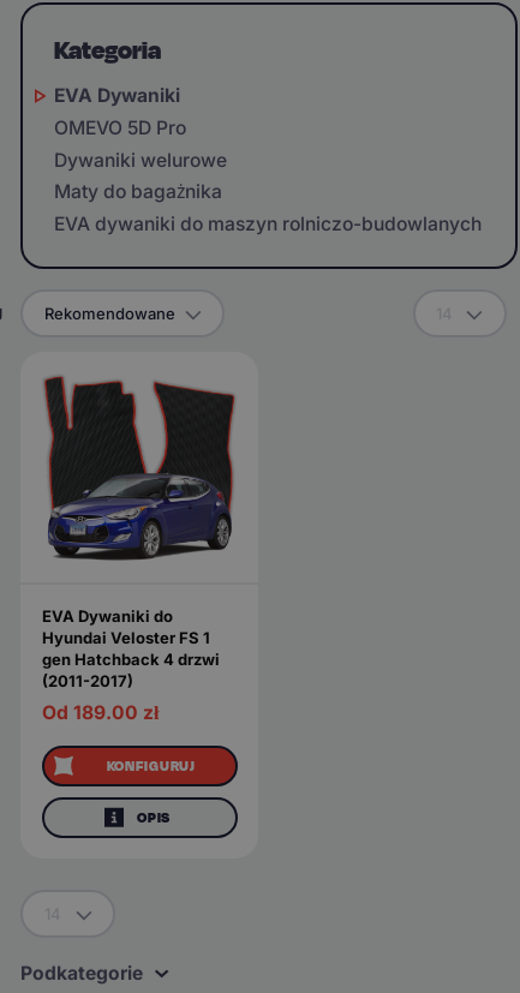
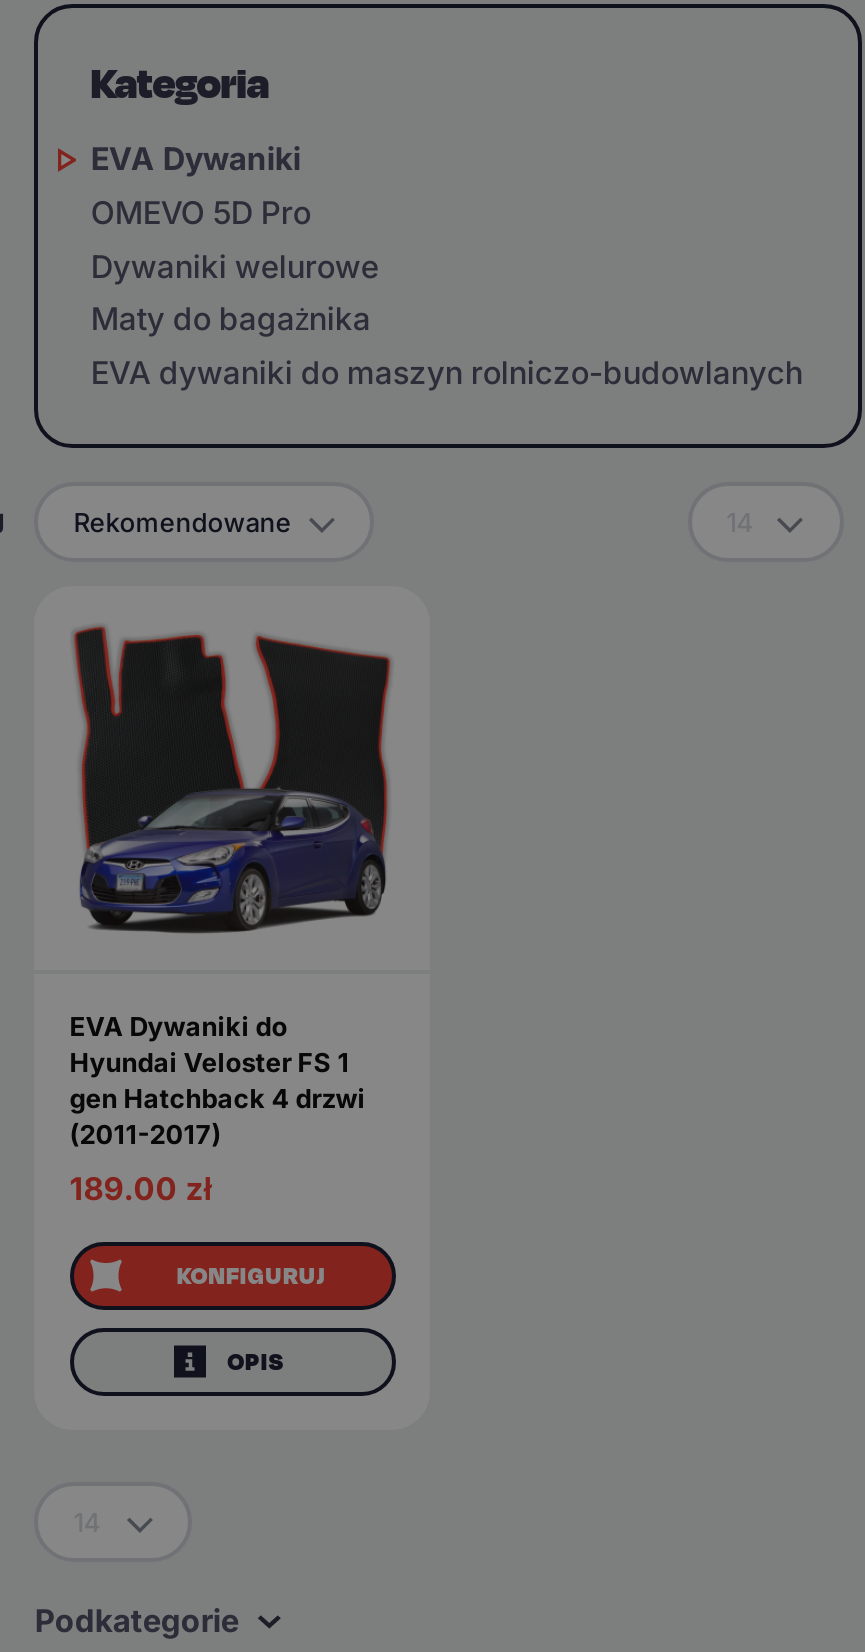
- Od 189.00 zł
+ 189.00 zł
